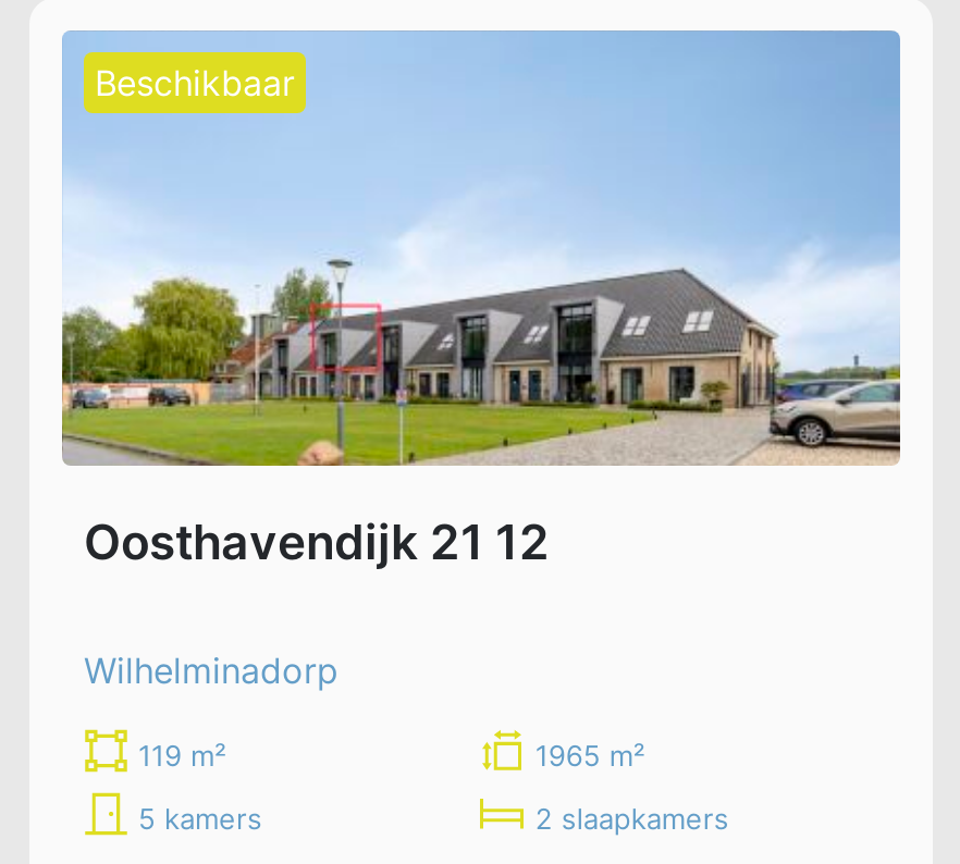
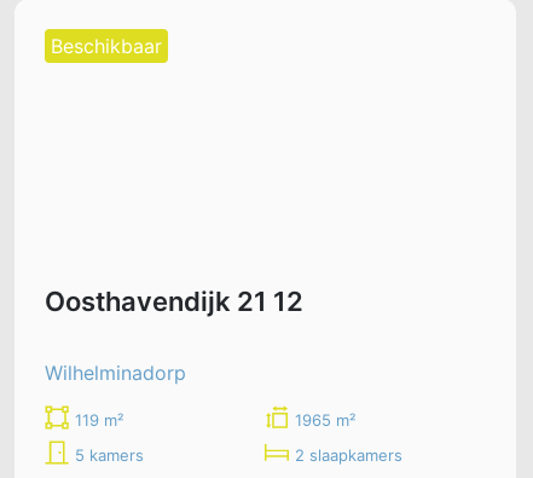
- [image]
